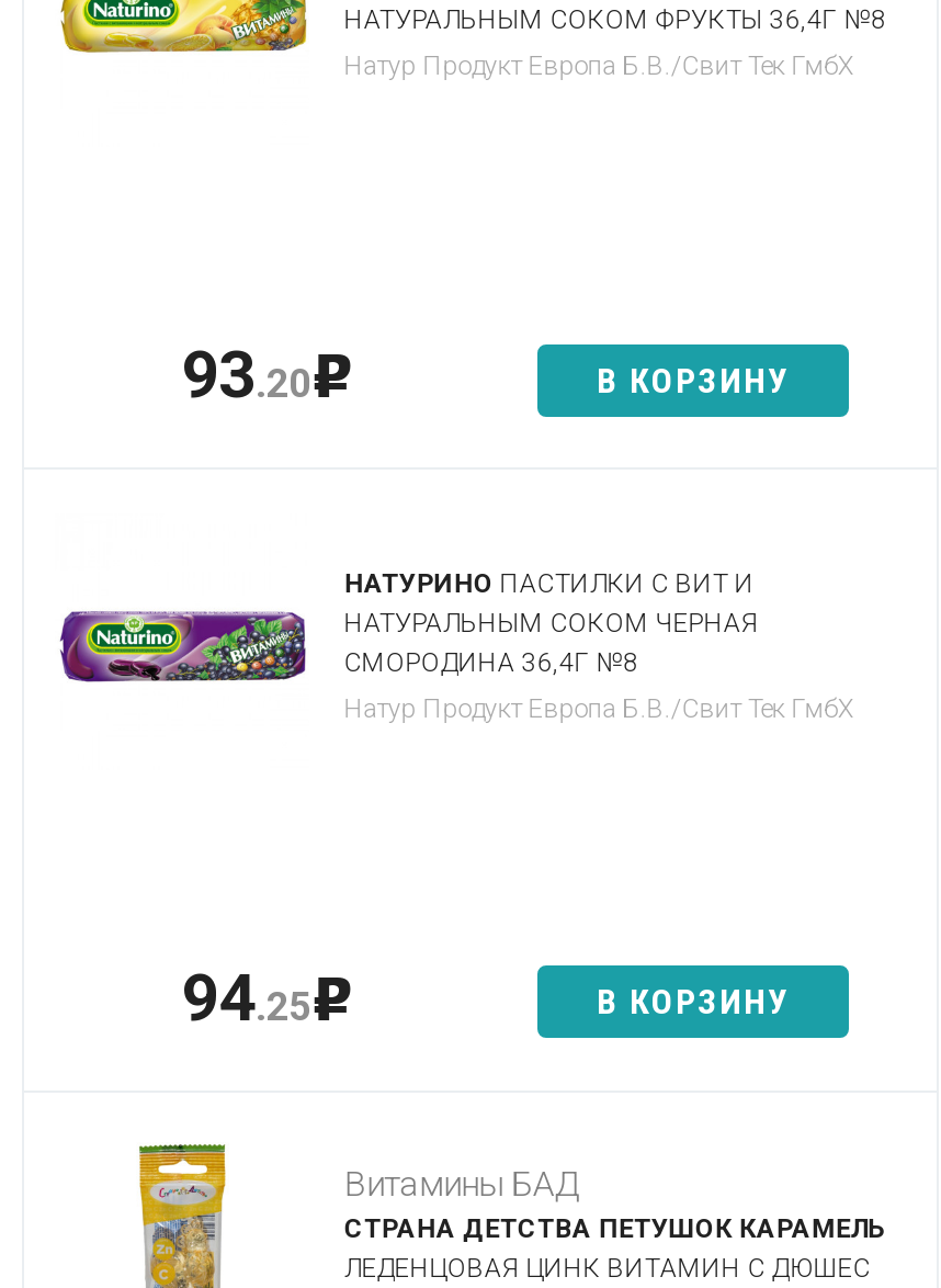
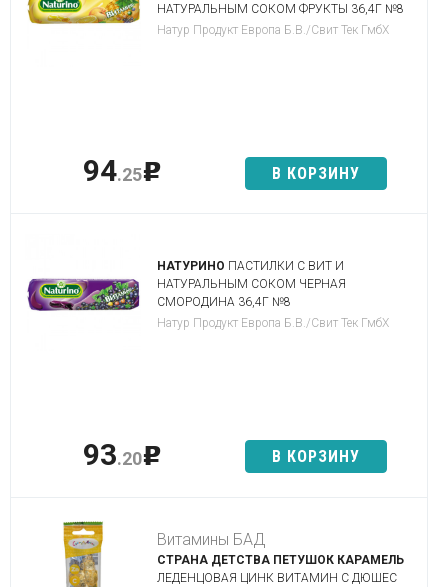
- 93.20p
+ 94.25p

- 94.25p
+ 93.20p
